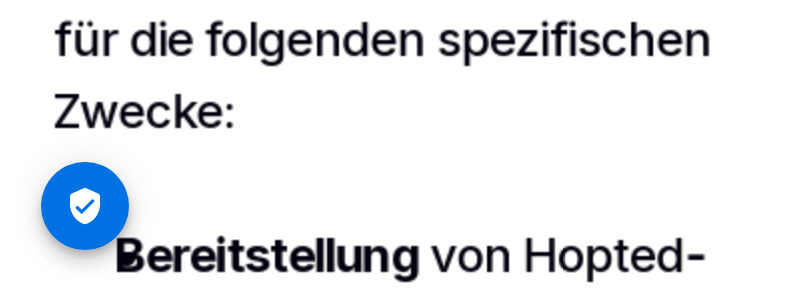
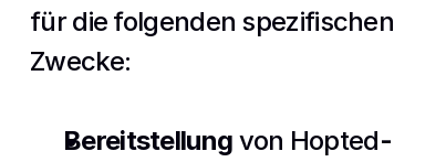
- [image]
